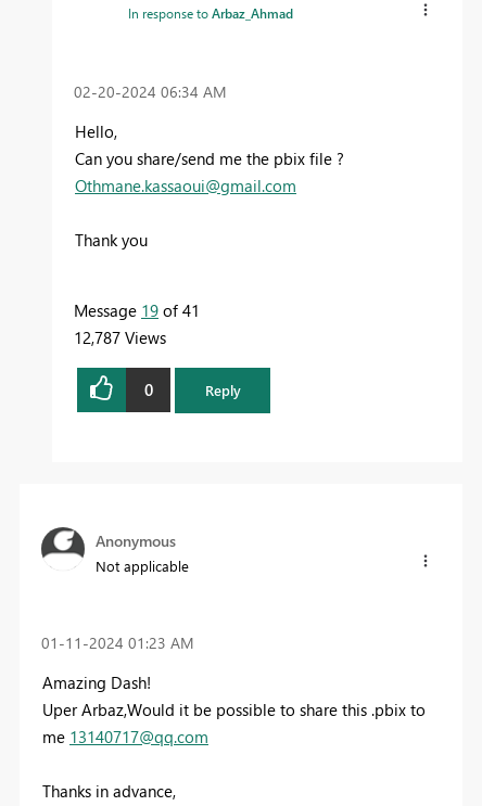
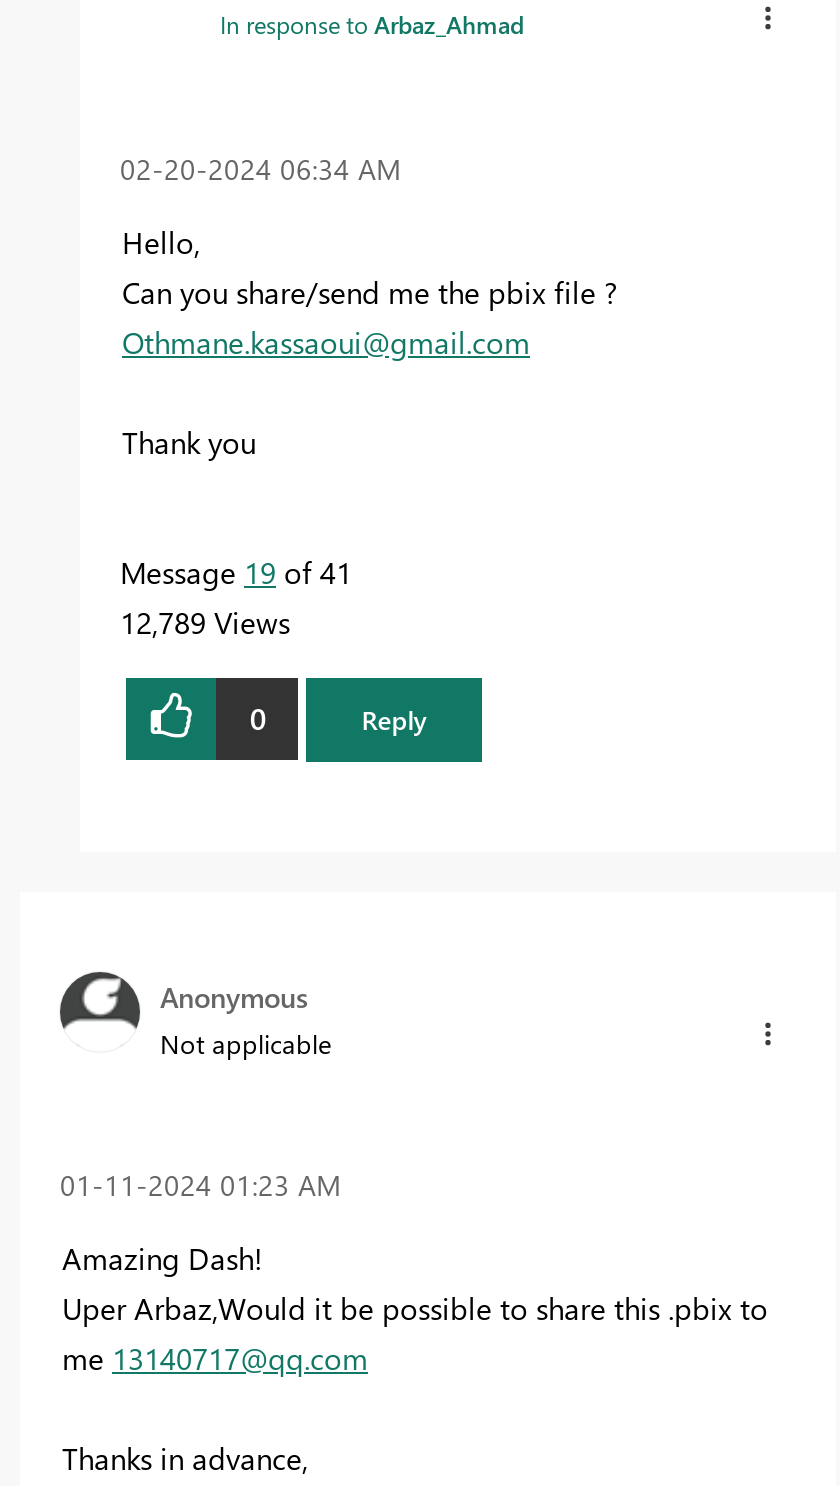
- 12,787 Views
+ 12,789 Views
